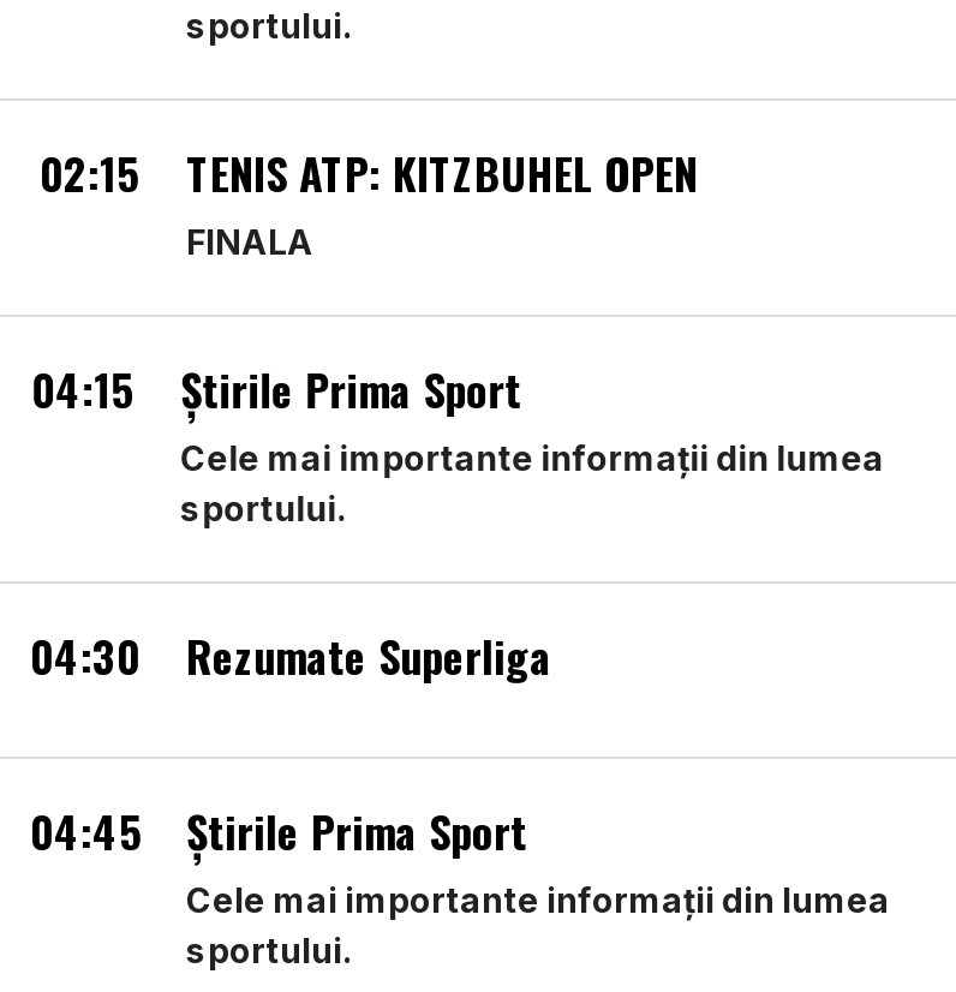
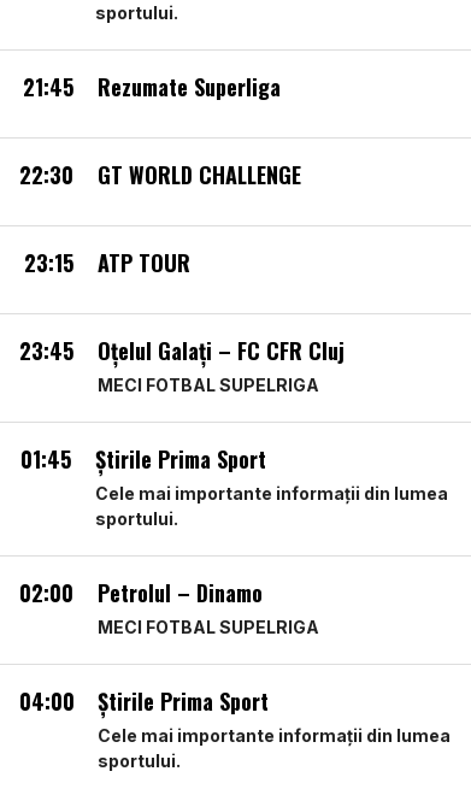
- 02:15
- TENIS ATP: KITZBUHEL OPEN
- FINALA
- 04:15
+ 21:45
+ 22:30
+ GT WORLD CHALLENGE
+ 23:15
+ ATP TOUR
+ 23:45
+ Oțelul Galați – FC CFR Cluj
+ MECI FOTBAL SUPELRIGA
+ 01:45

- 04:30
+ 02:00
+ Petrolul – Dinamo
+ MECI FOTBAL SUPELRIGA

moved up: Rezumate Superliga

- 04:45 Ştirile Prima Sport
+ 04:00 Ştirile Prima Sport
